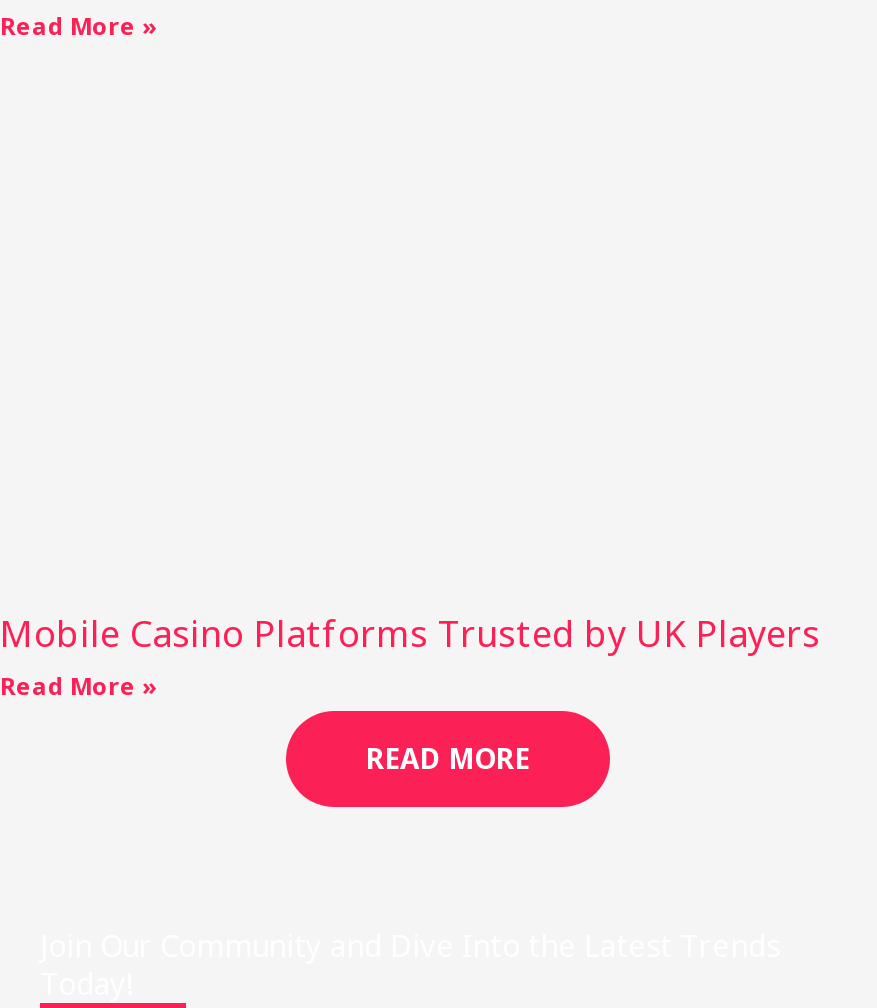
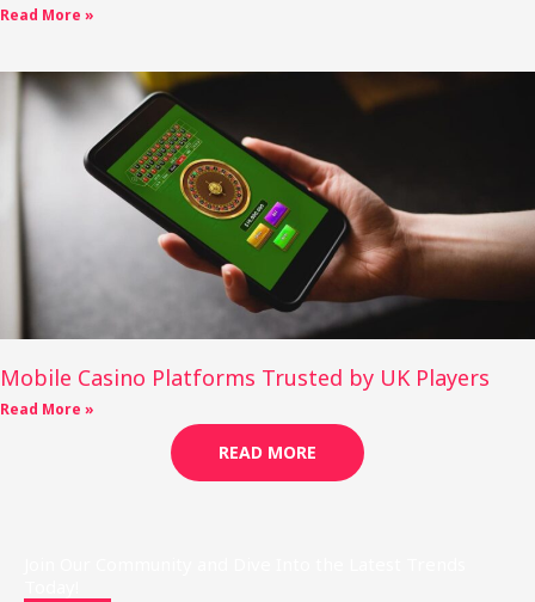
+ [image]
